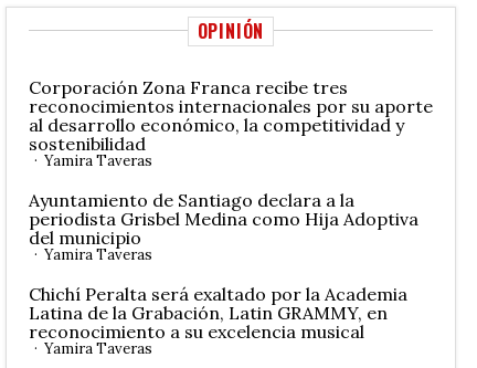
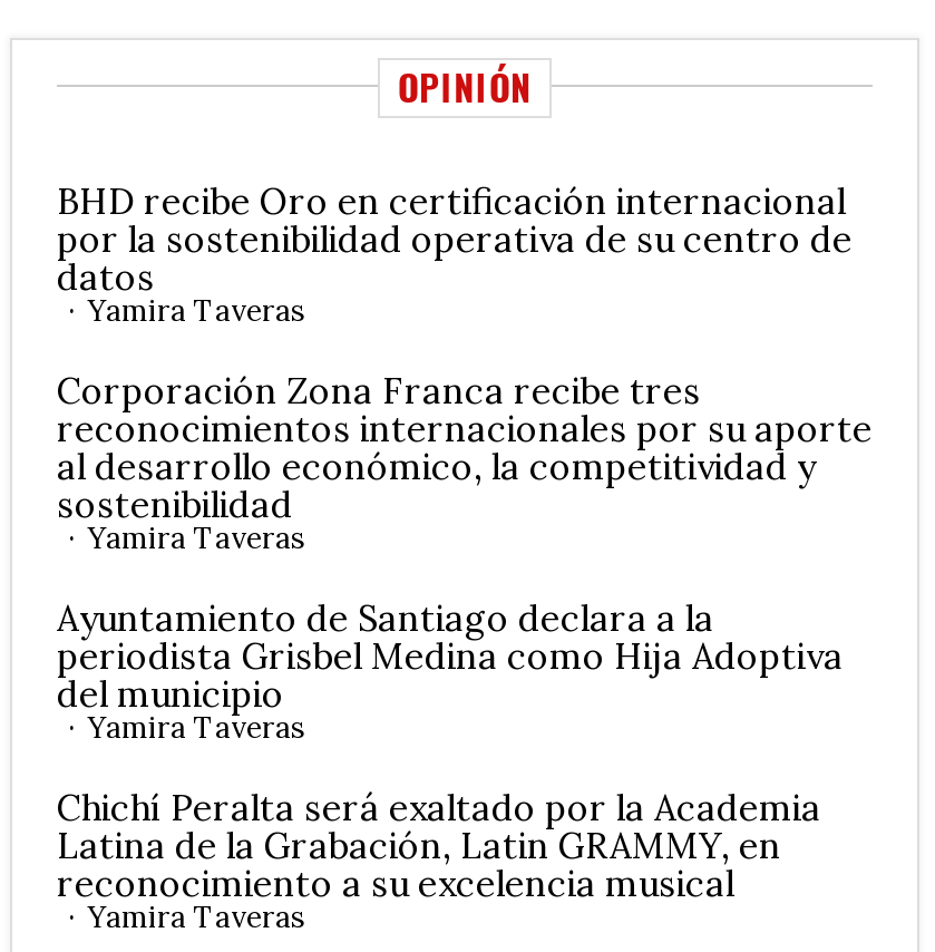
+ BHD recibe Oro en certificación internacional
+ por la sostenibilidad operativa de su centro de
+ datos
+ Yamira Taveras
